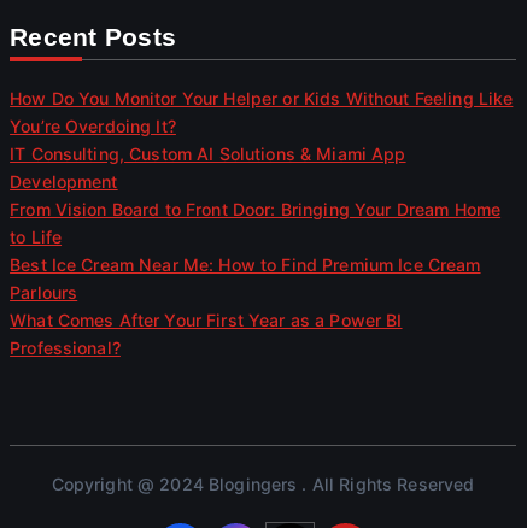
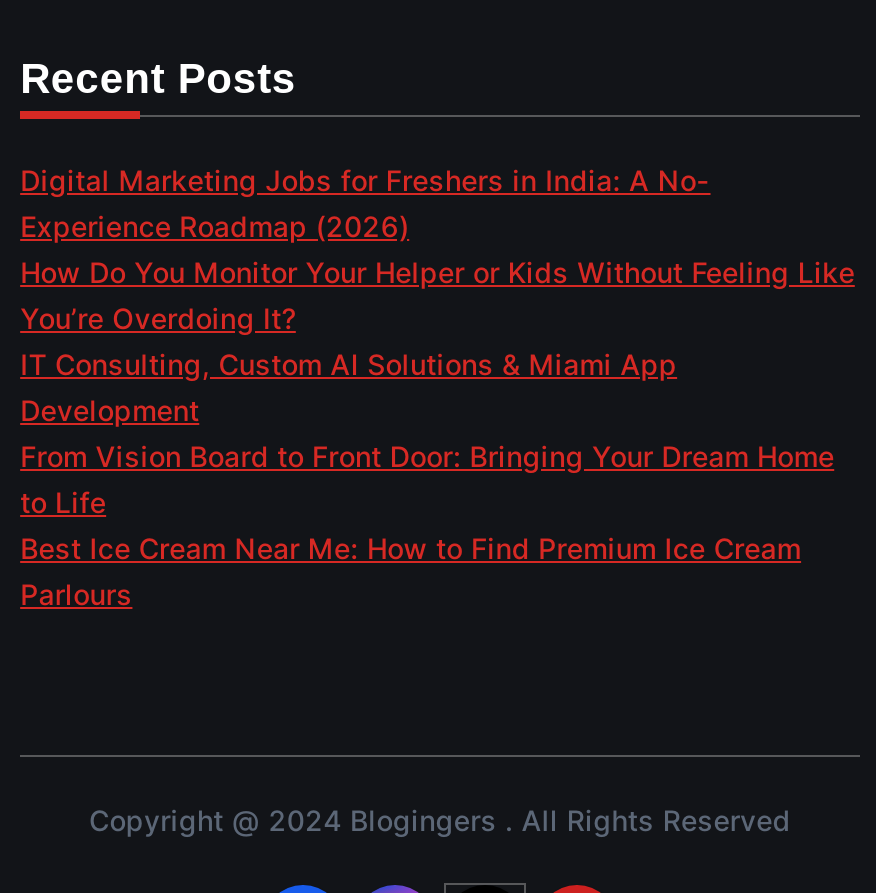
+ Digital Marketing Jobs for Freshers in India: A No-
+ Experience Roadmap (2026)

moved down: How Do You Monitor Your Helper or Kids Without Feeling Like | You’re Overdoing It? | IT Consulting, Custom AI Solutions & Miami App | Development | From Vision Board to Front Door: Bringing Your Dream Home | to Life | Best Ice Cream Near Me: How to Find Premium Ice Cream | Parlours

- What Comes After Your First Year as a Power BI
- Professional?
